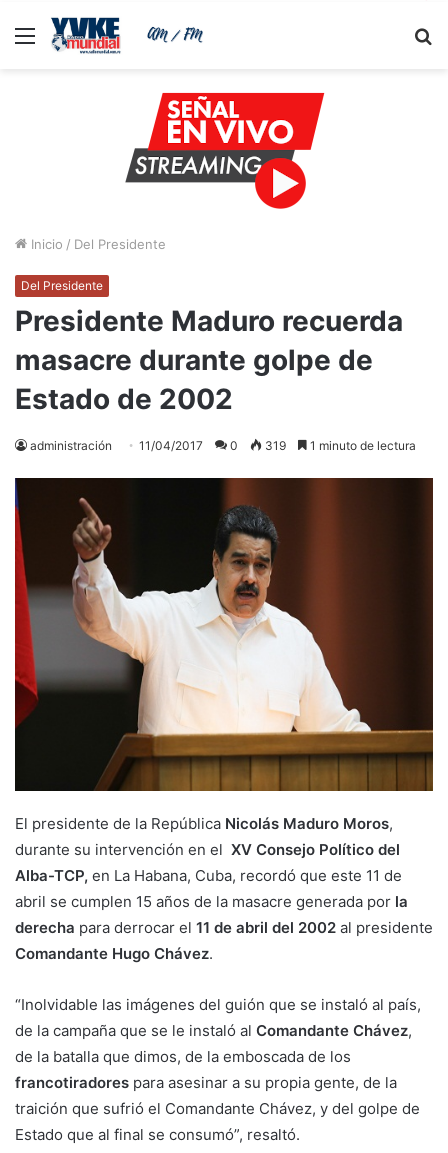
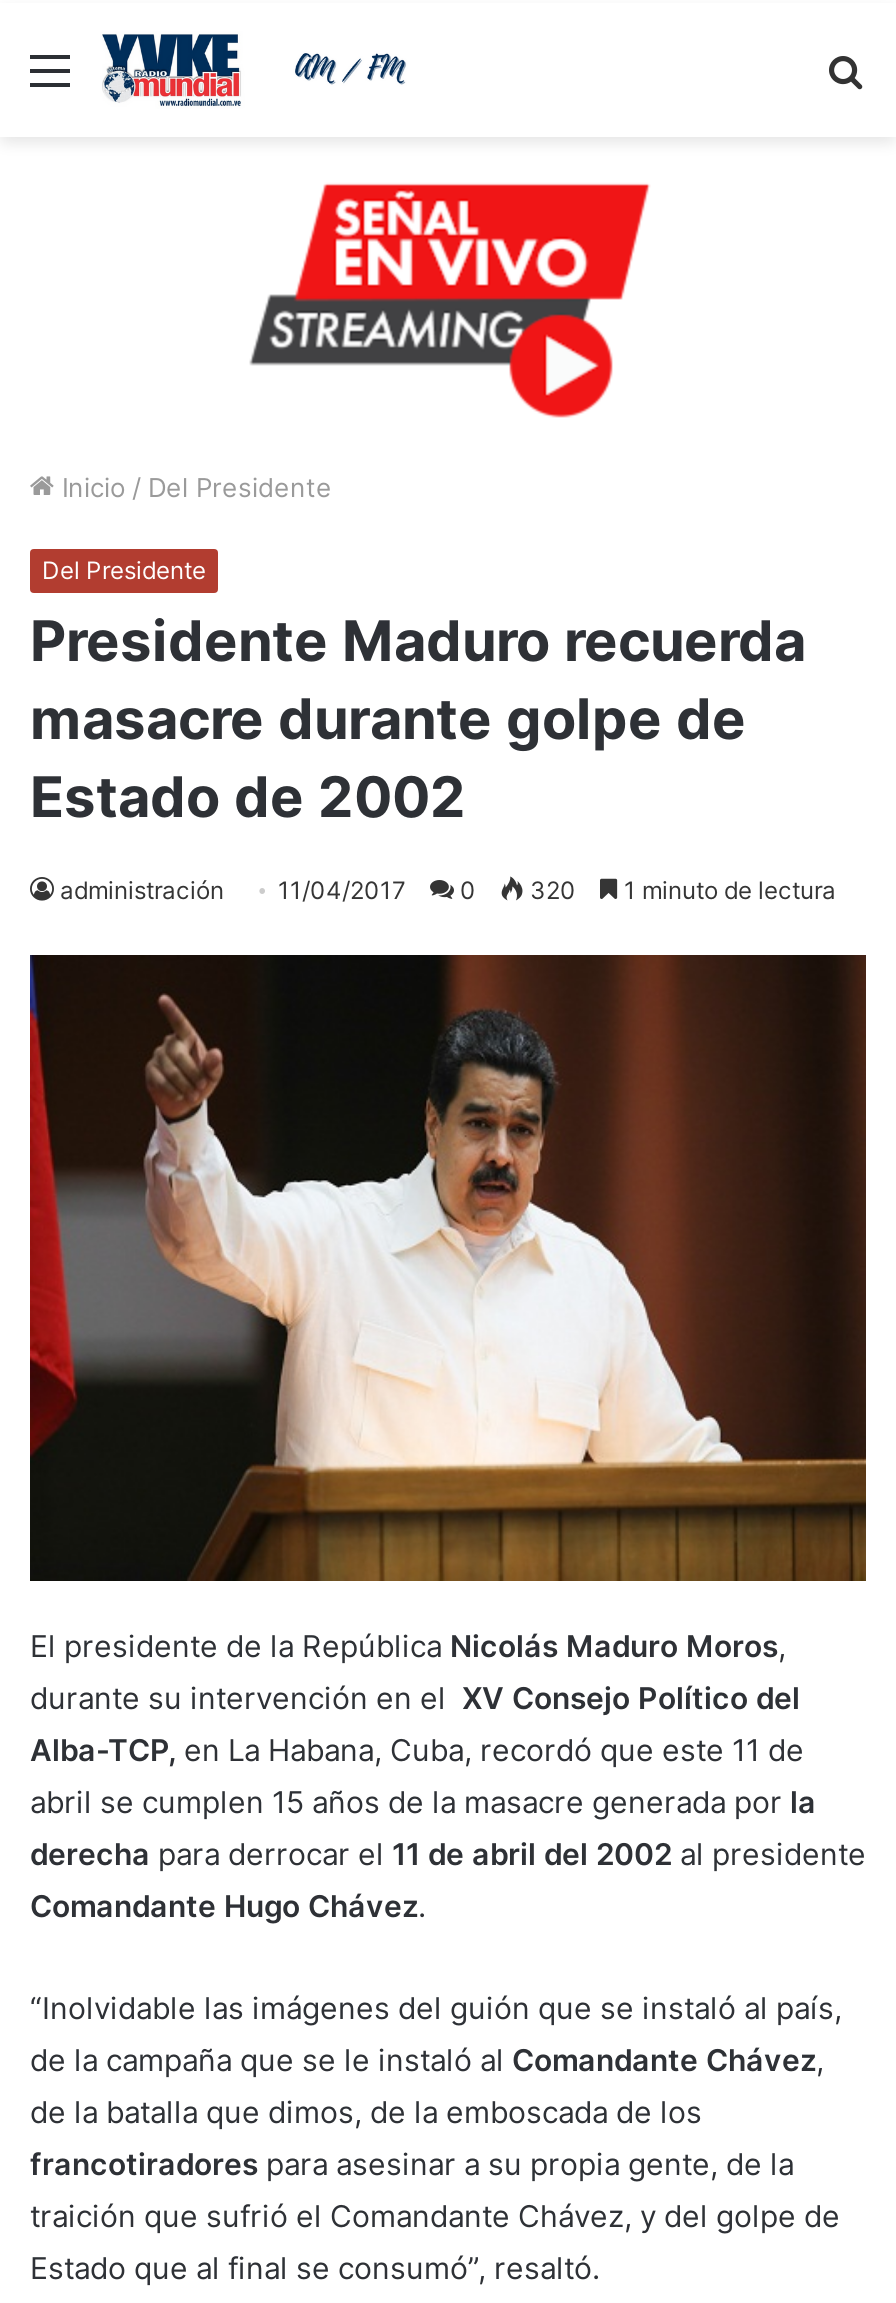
- administración 11/04/2017 0 319 1 minuto de lectura
+ administración 11/04/2017 0 320 1 minuto de lectura
